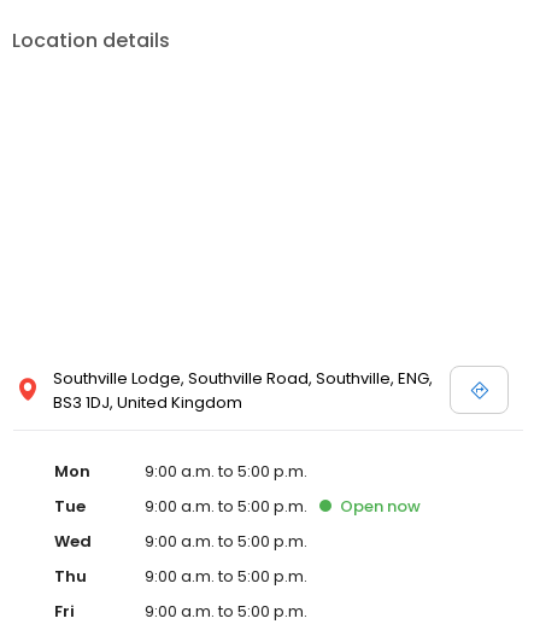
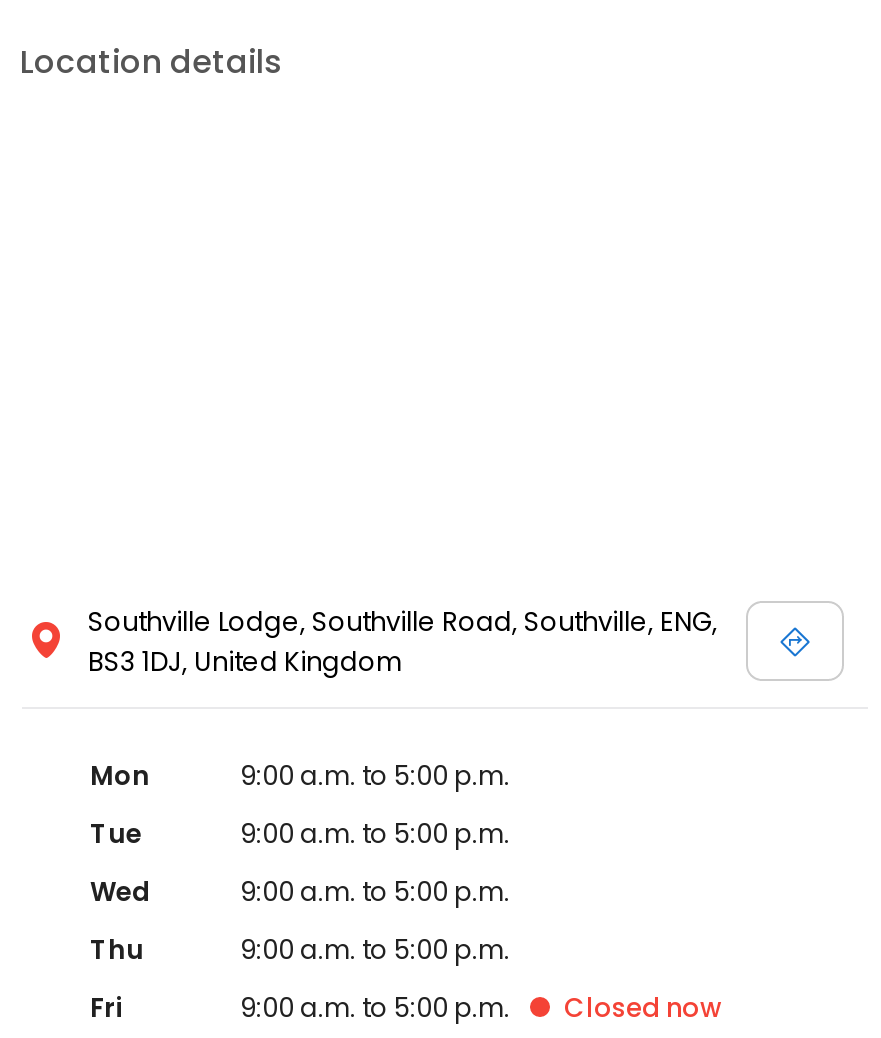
- Open now

+ Closed now
